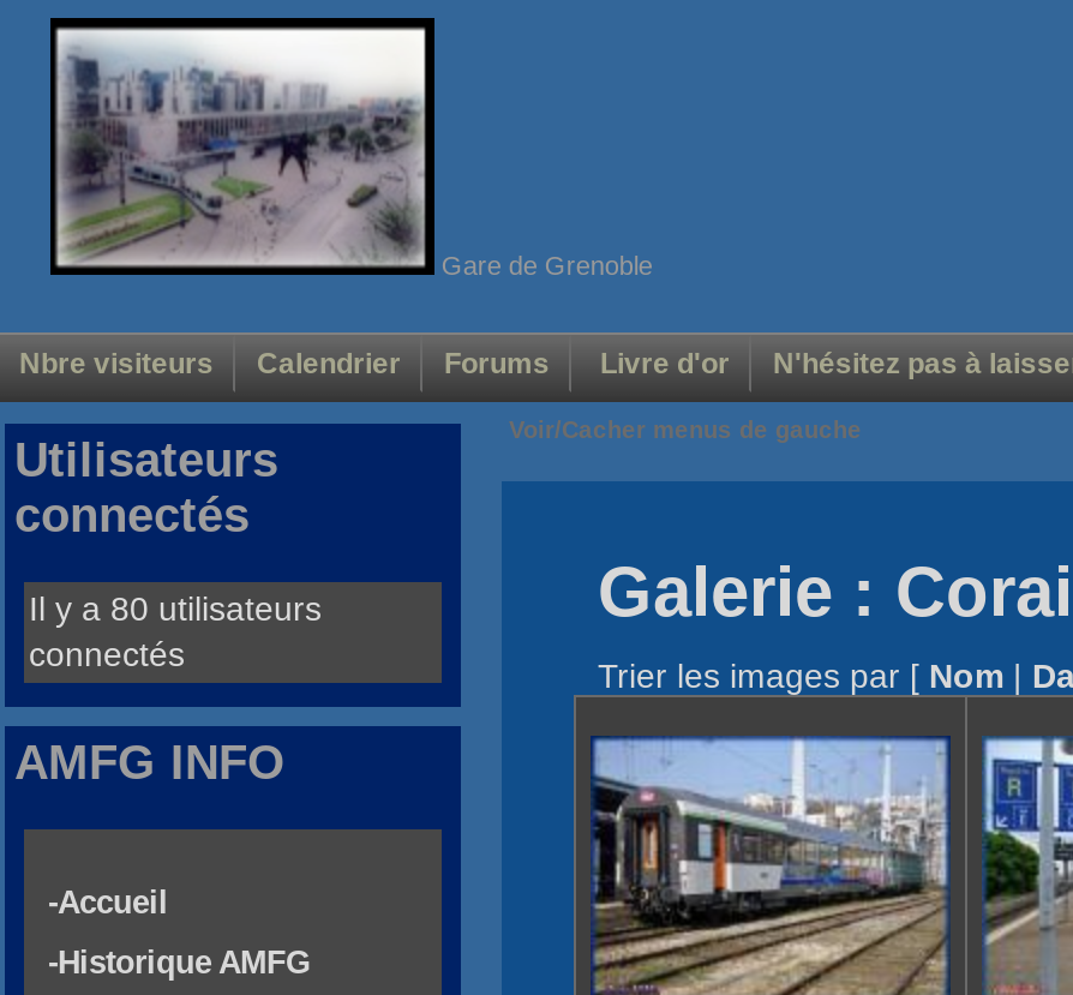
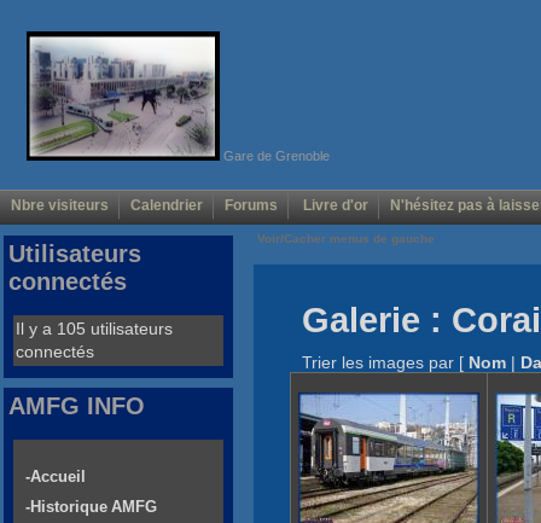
- Il y a 80 utilisateurs
+ Il y a 105 utilisateurs
